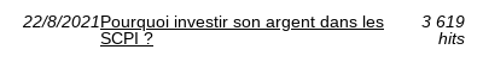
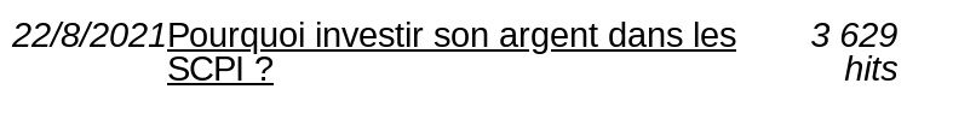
- 22/8/2021 Pourquoi investir son argent dans les 3 619
+ 22/8/2021 Pourquoi investir son argent dans les 3 629
